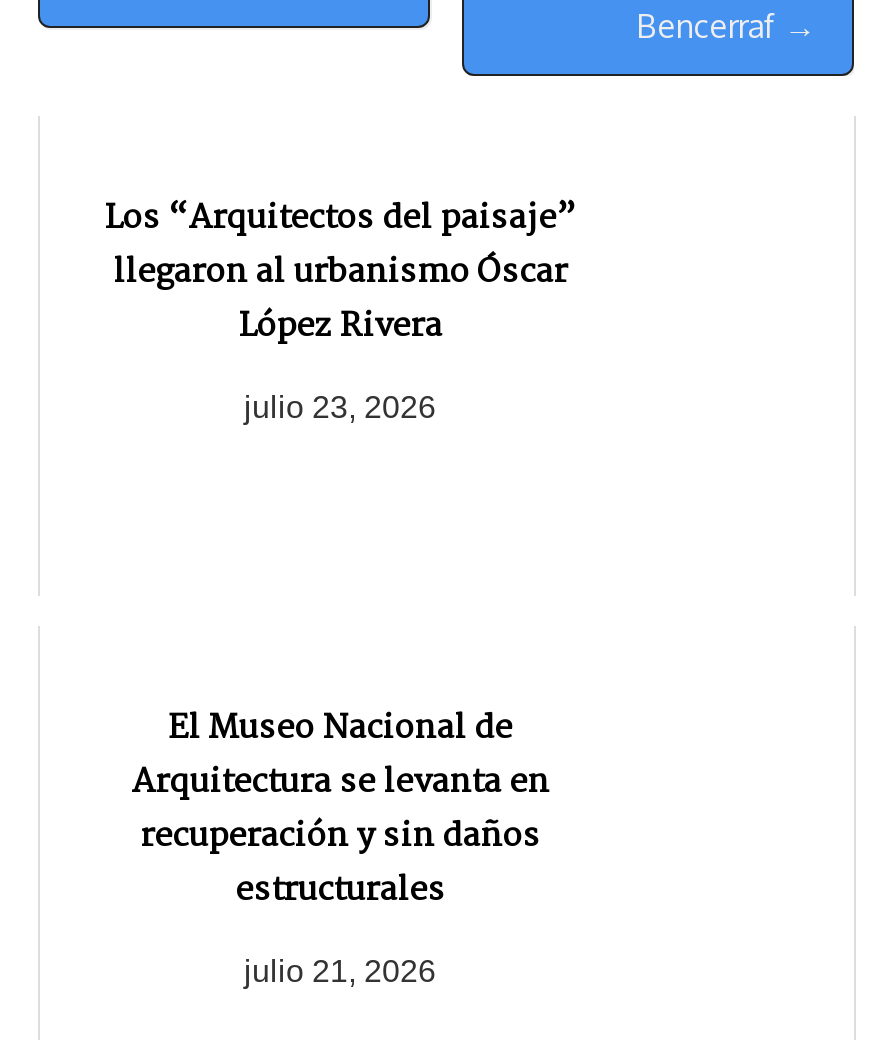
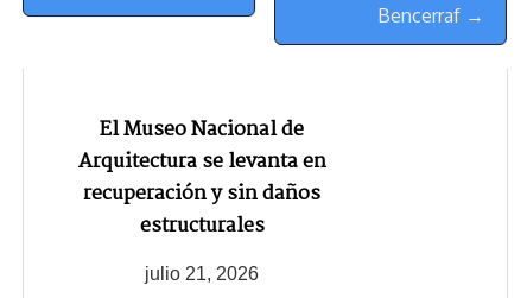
- Los “Arquitectos del paisaje”
- llegaron al urbanismo Óscar
- López Rivera
- julio 23, 2026
